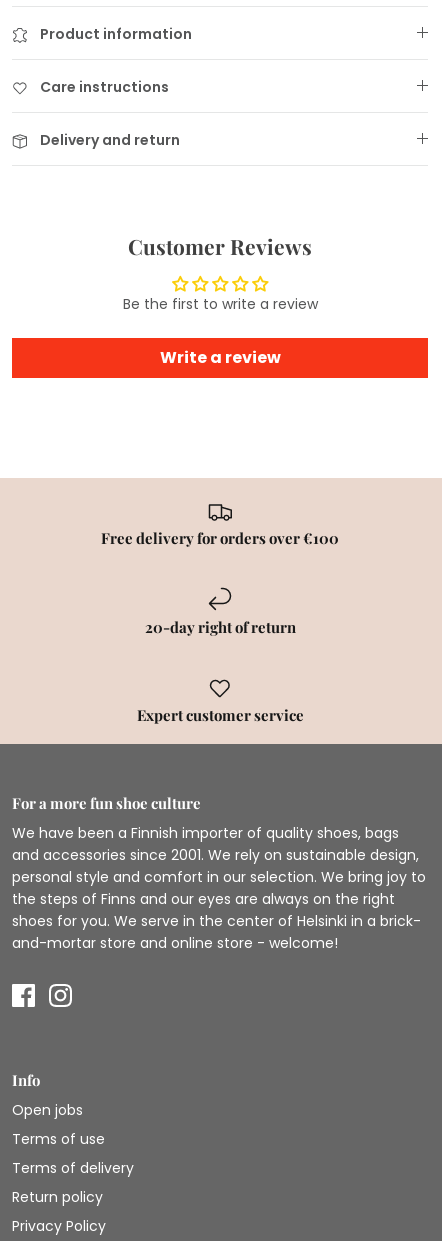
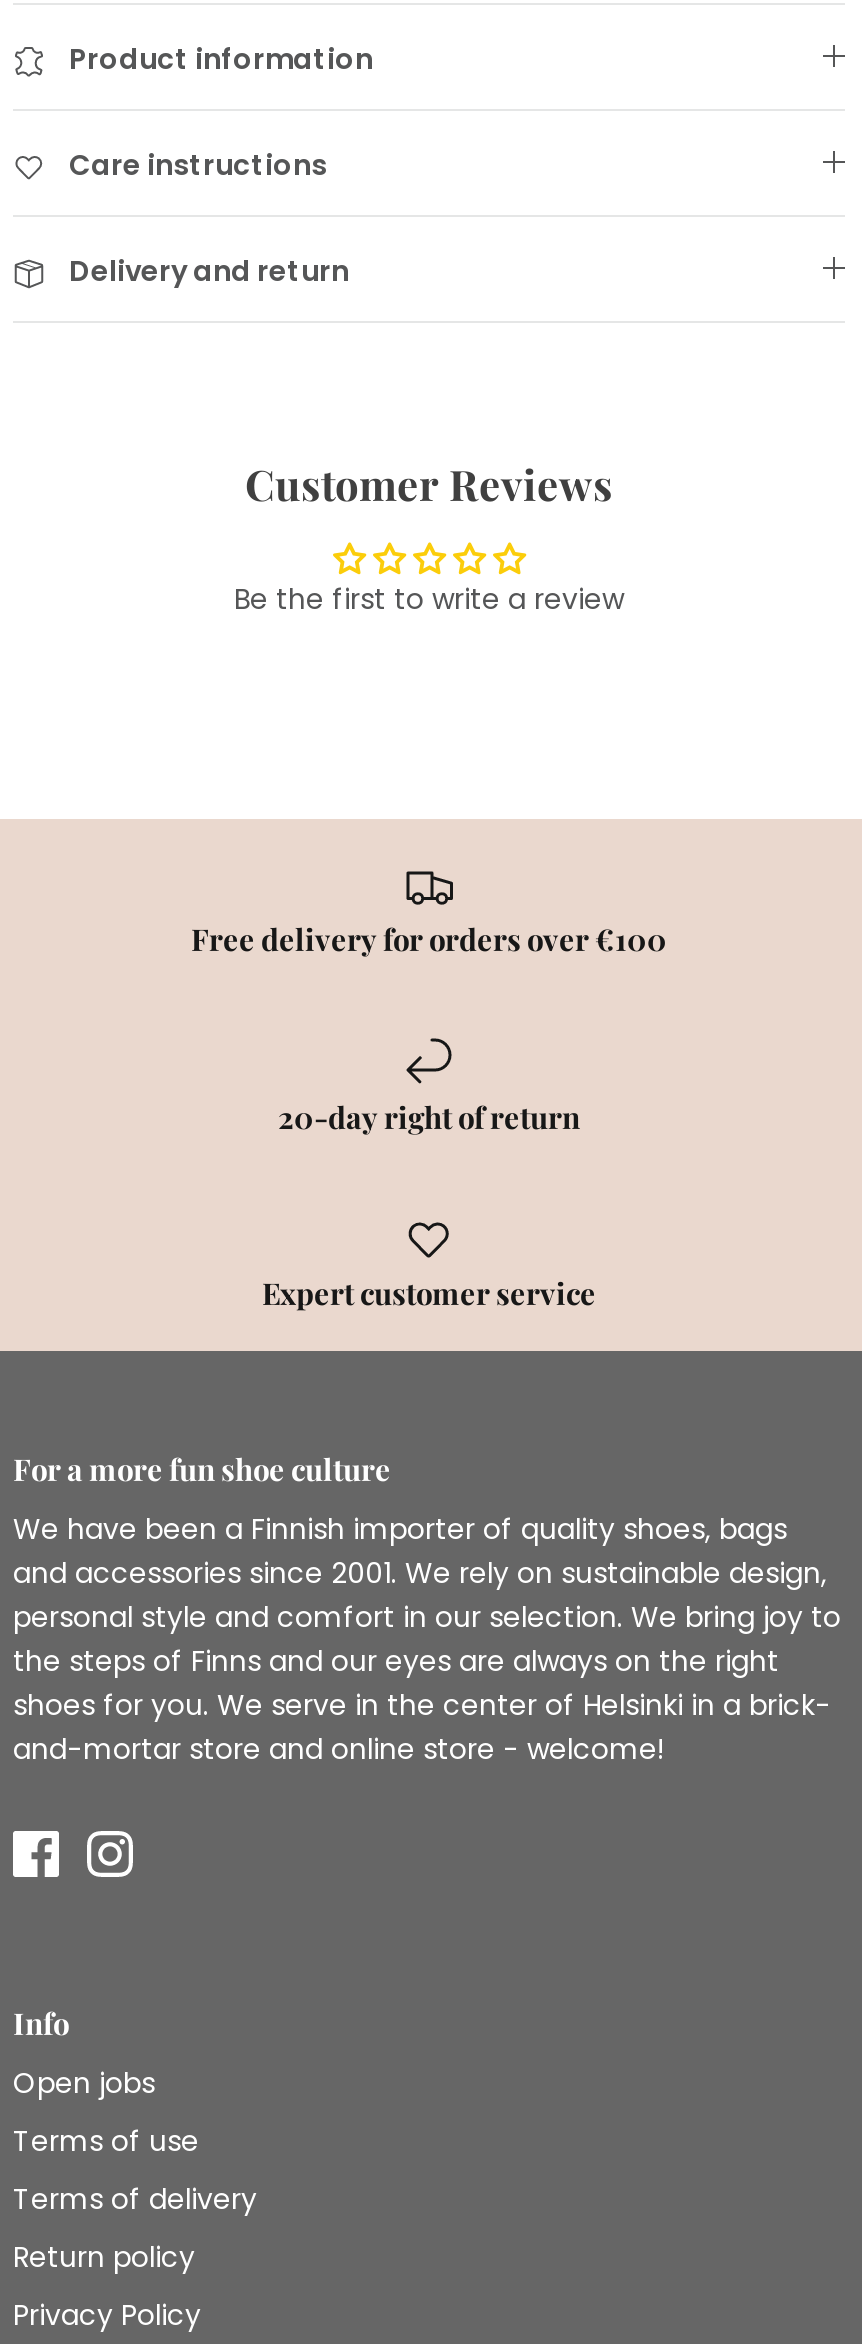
- Write a review
